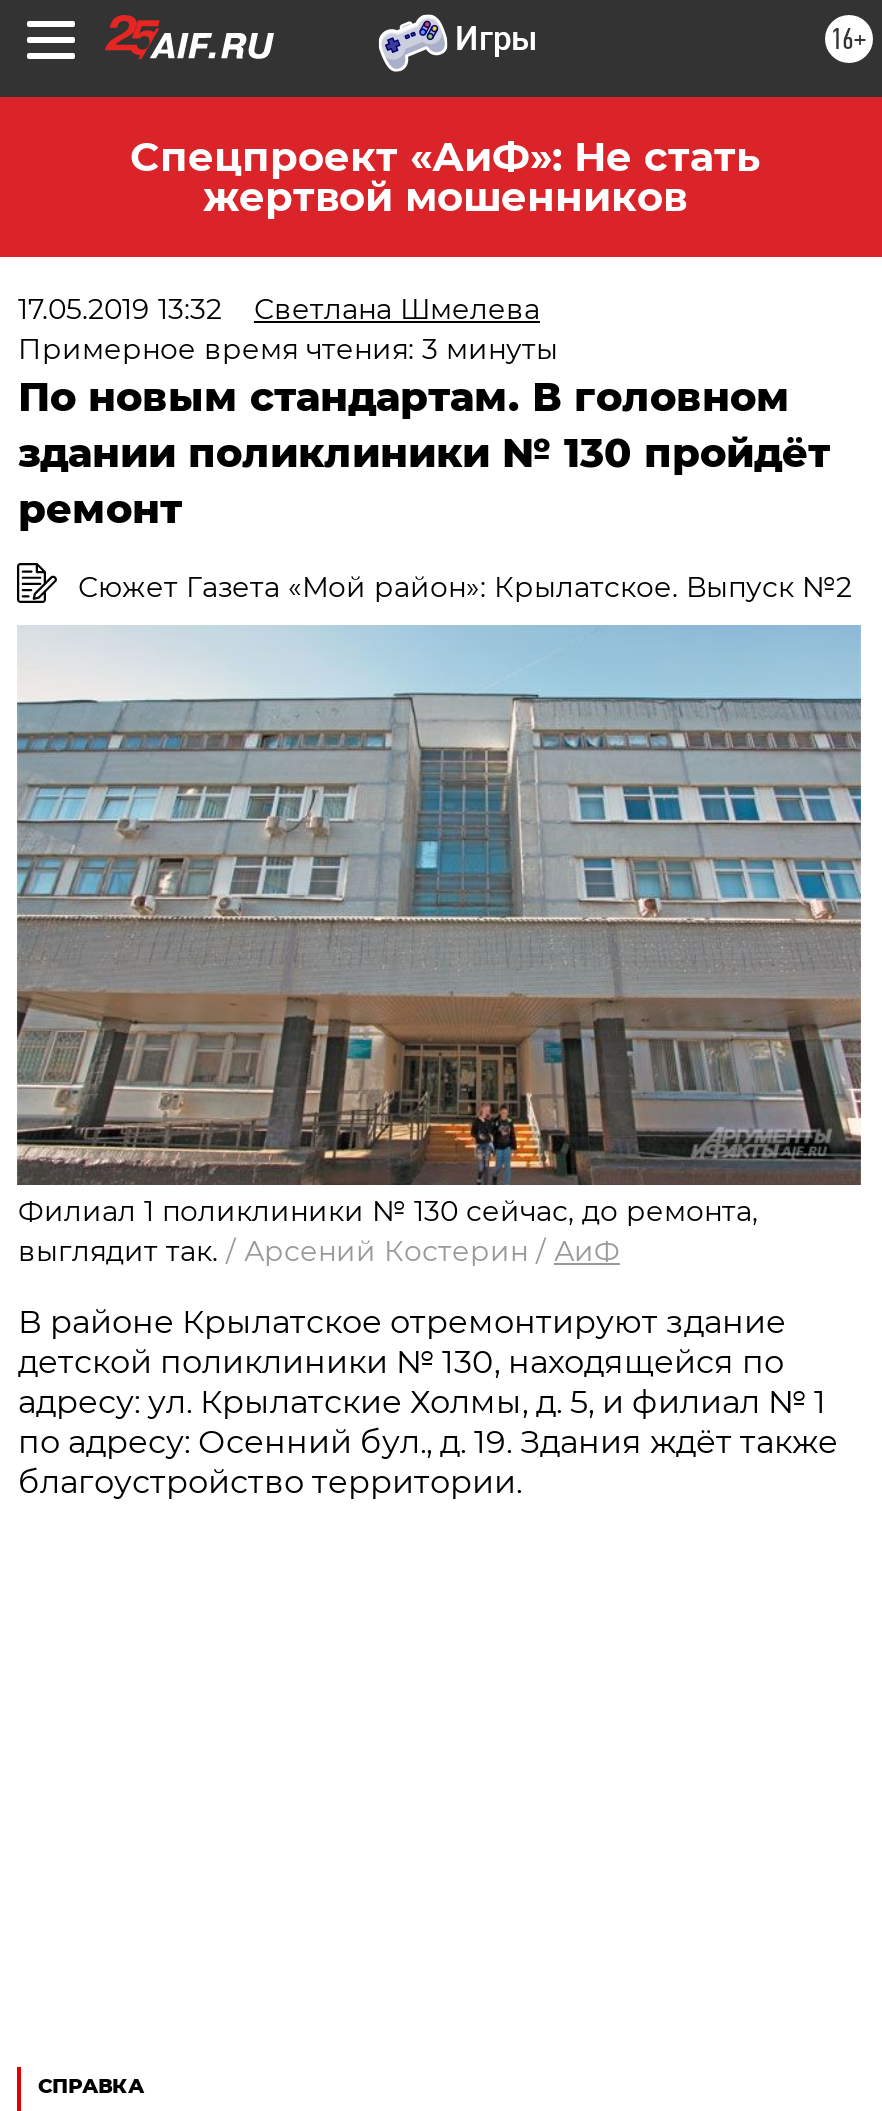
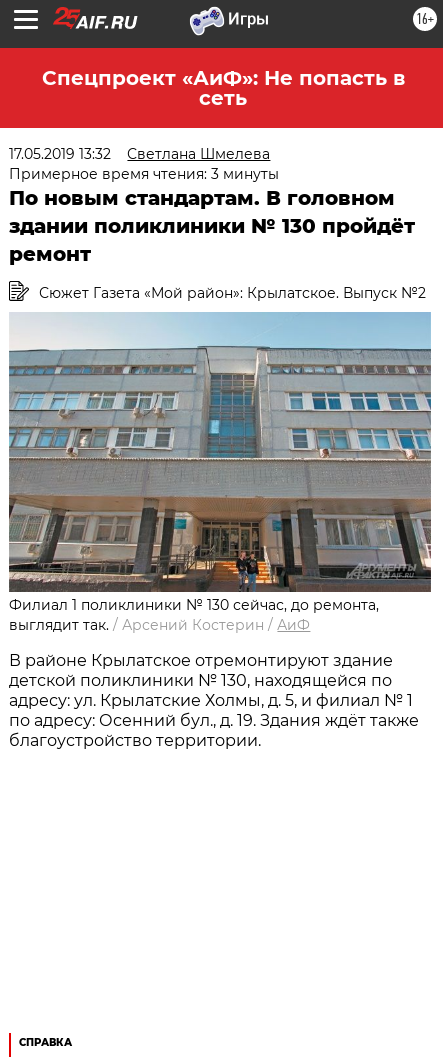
- Спецпроект «АиФ»: Не стать
- жертвой мошенников
+ Спецпроект «АиФ»: Не попасть в
+ сеть
